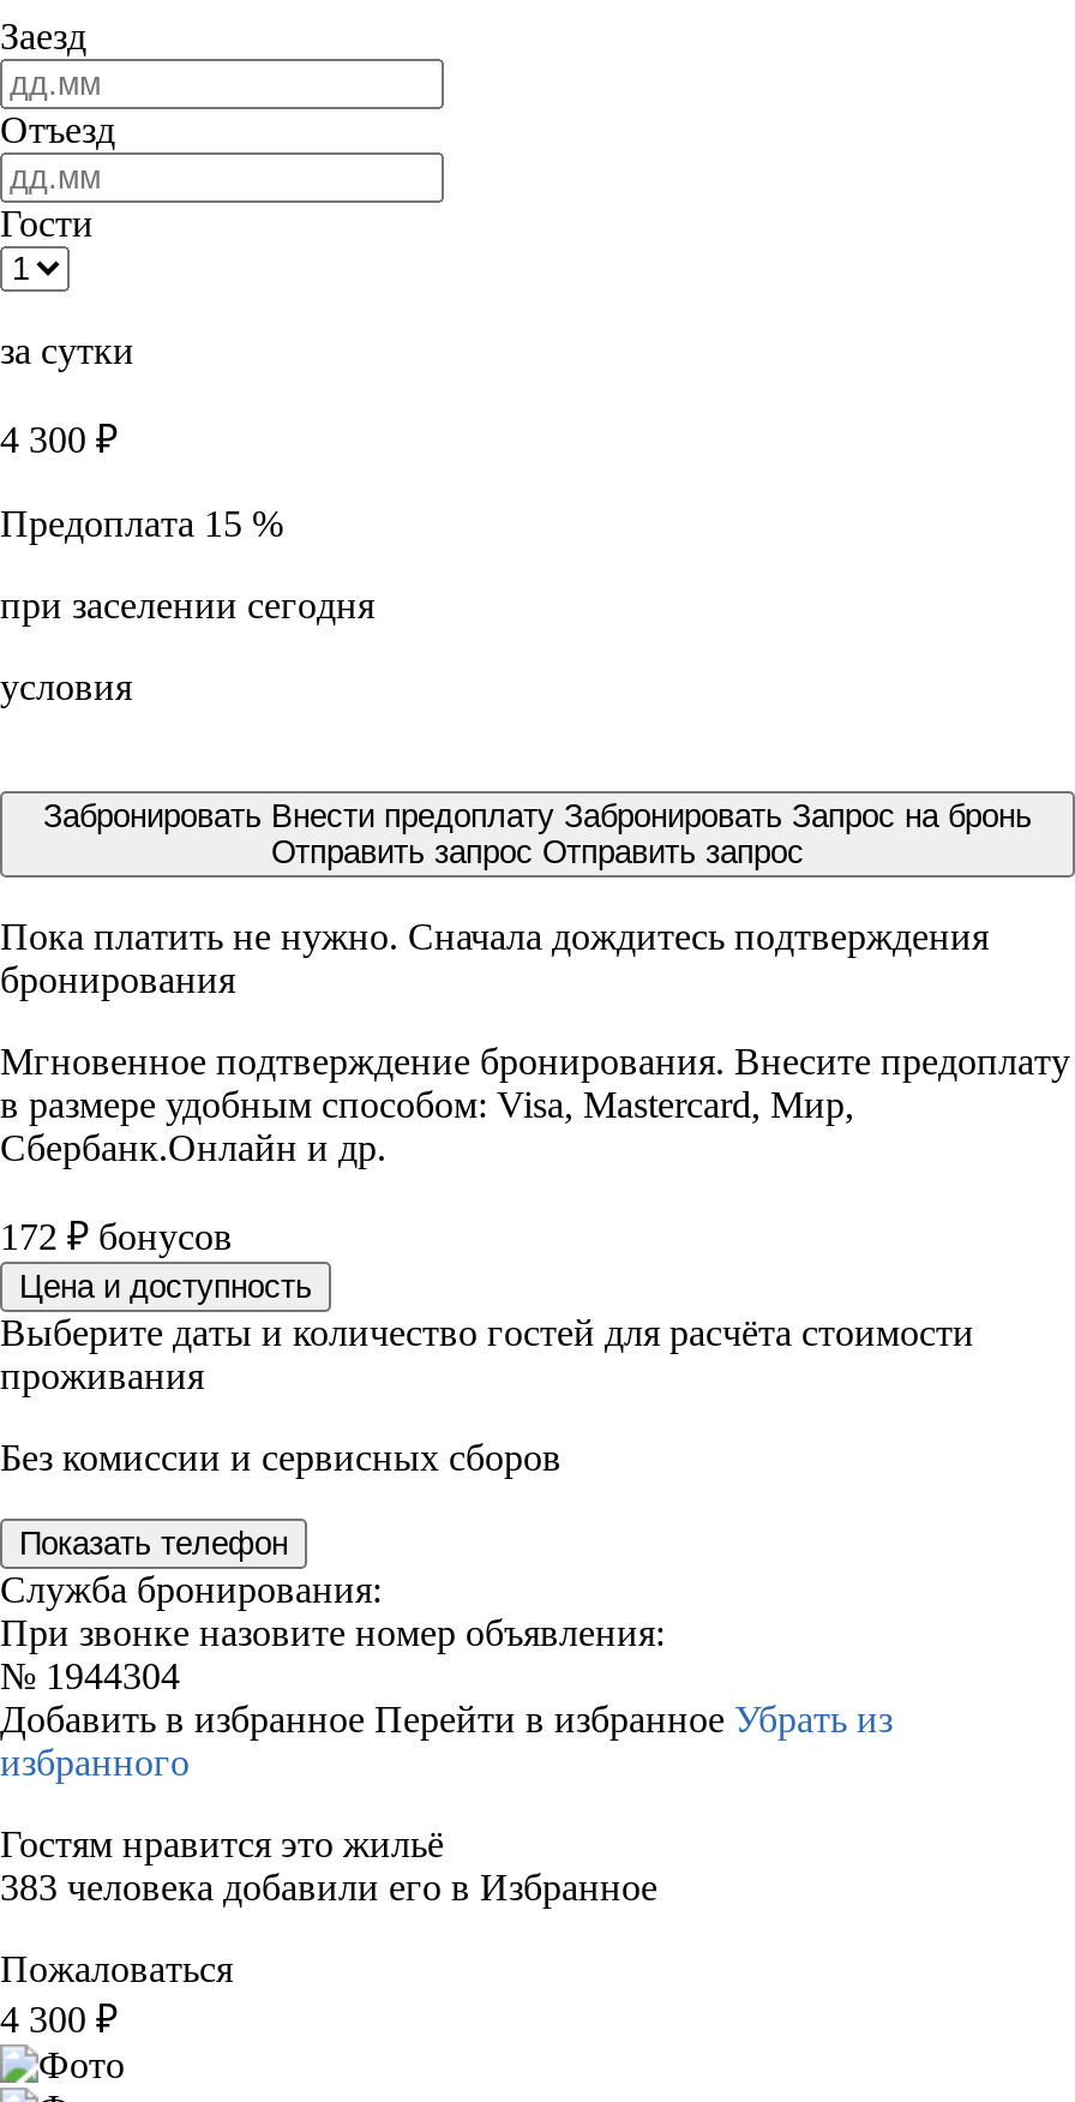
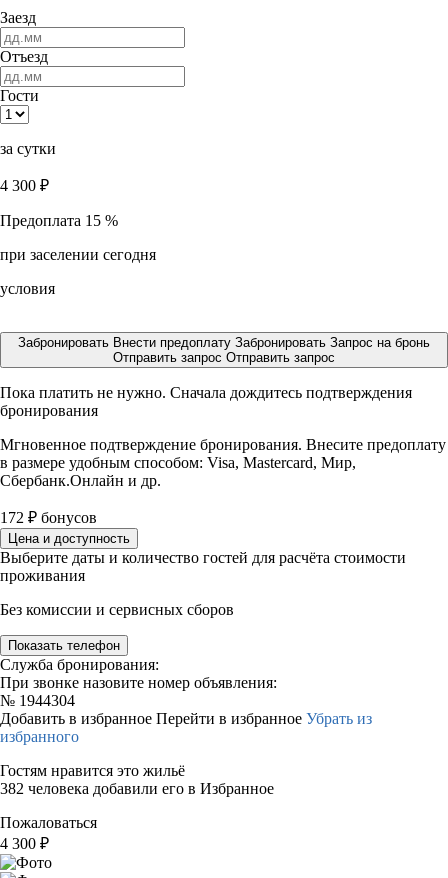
- 383 человека добавили его в Избранное
+ 382 человека добавили его в Избранное
